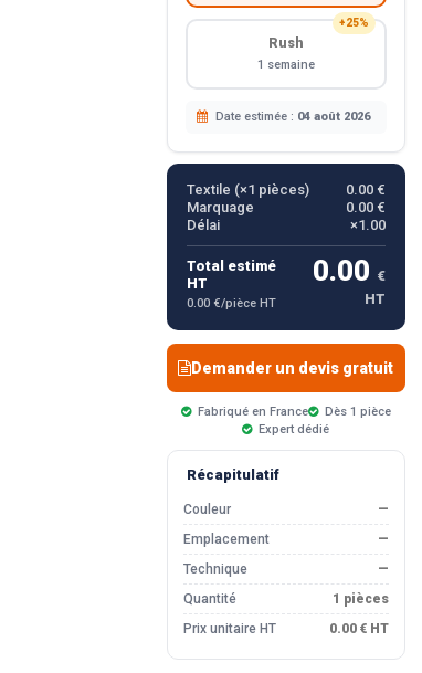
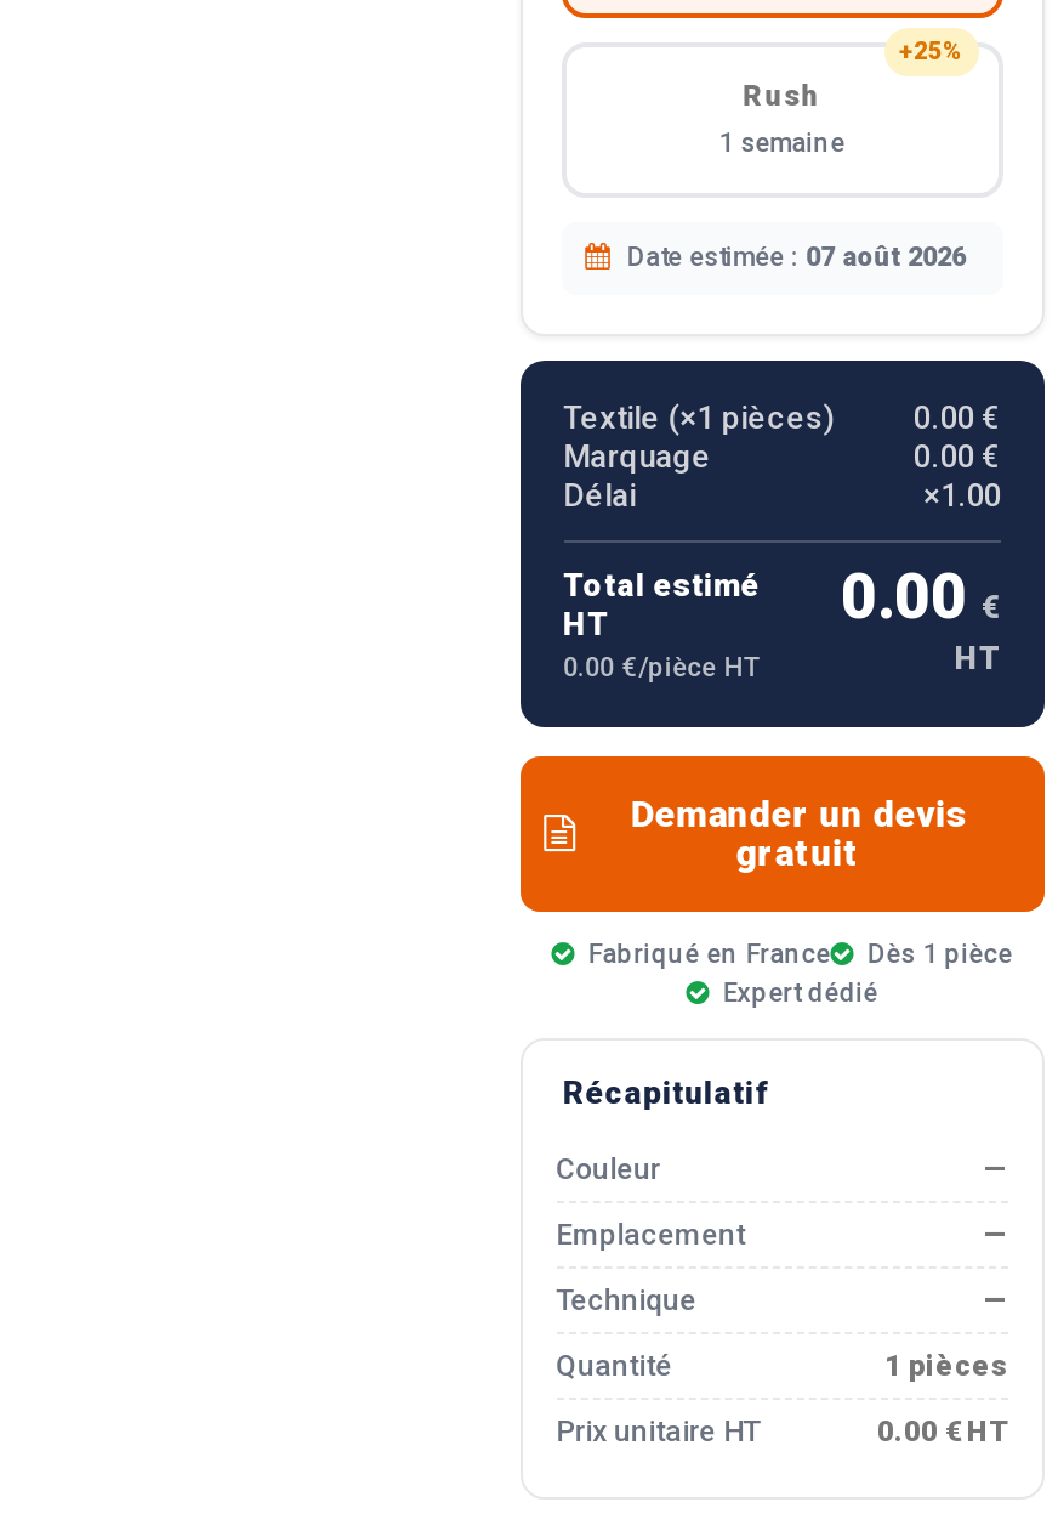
- Date estimée : 04 août 2026
+ Date estimée : 07 août 2026
